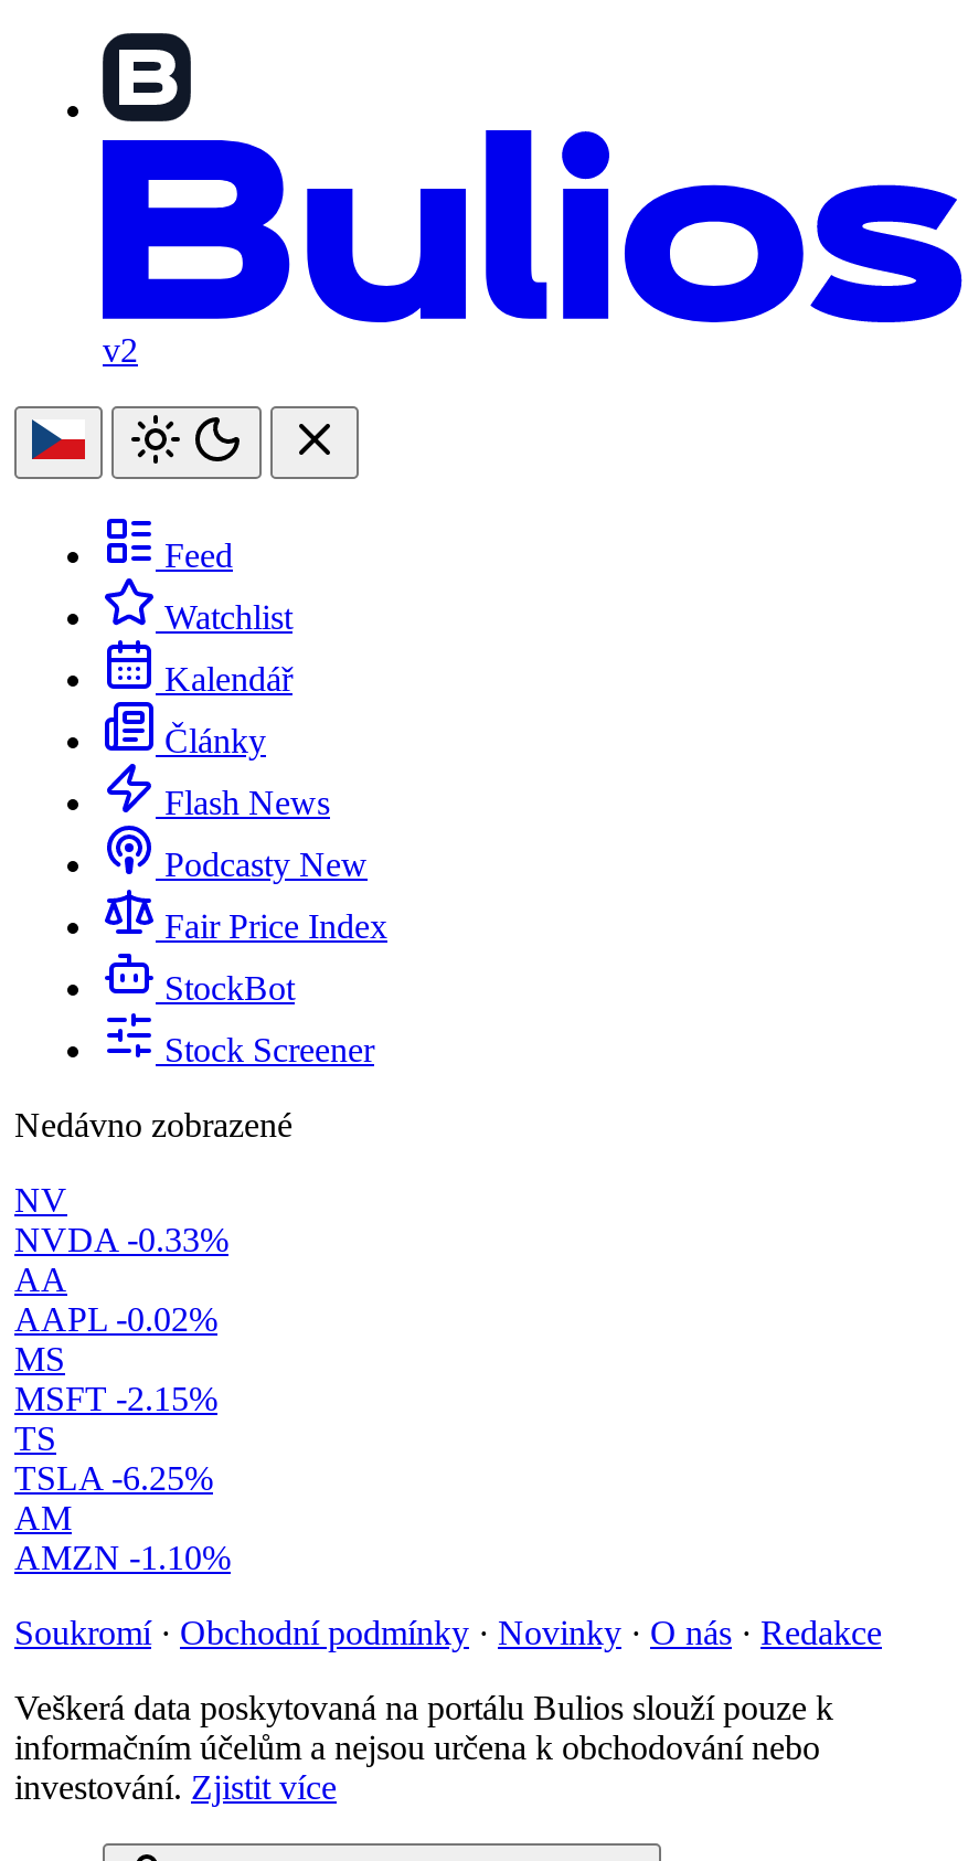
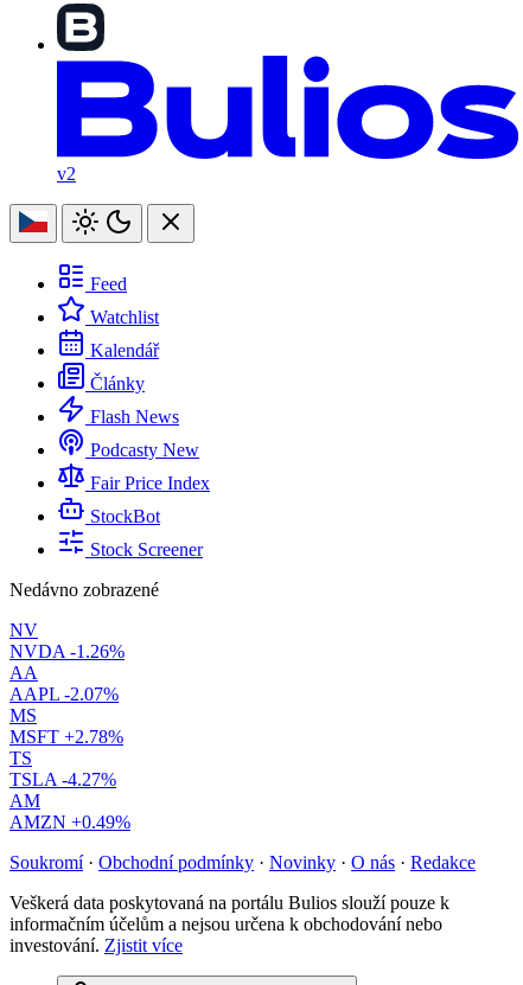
- NVDA -0.33%
+ NVDA -1.26%

- AAPL -0.02%
+ AAPL -2.07%

- MSFT -2.15%
+ MSFT +2.78%

- TSLA -6.25%
+ TSLA -4.27%

- AMZN -1.10%
+ AMZN +0.49%
